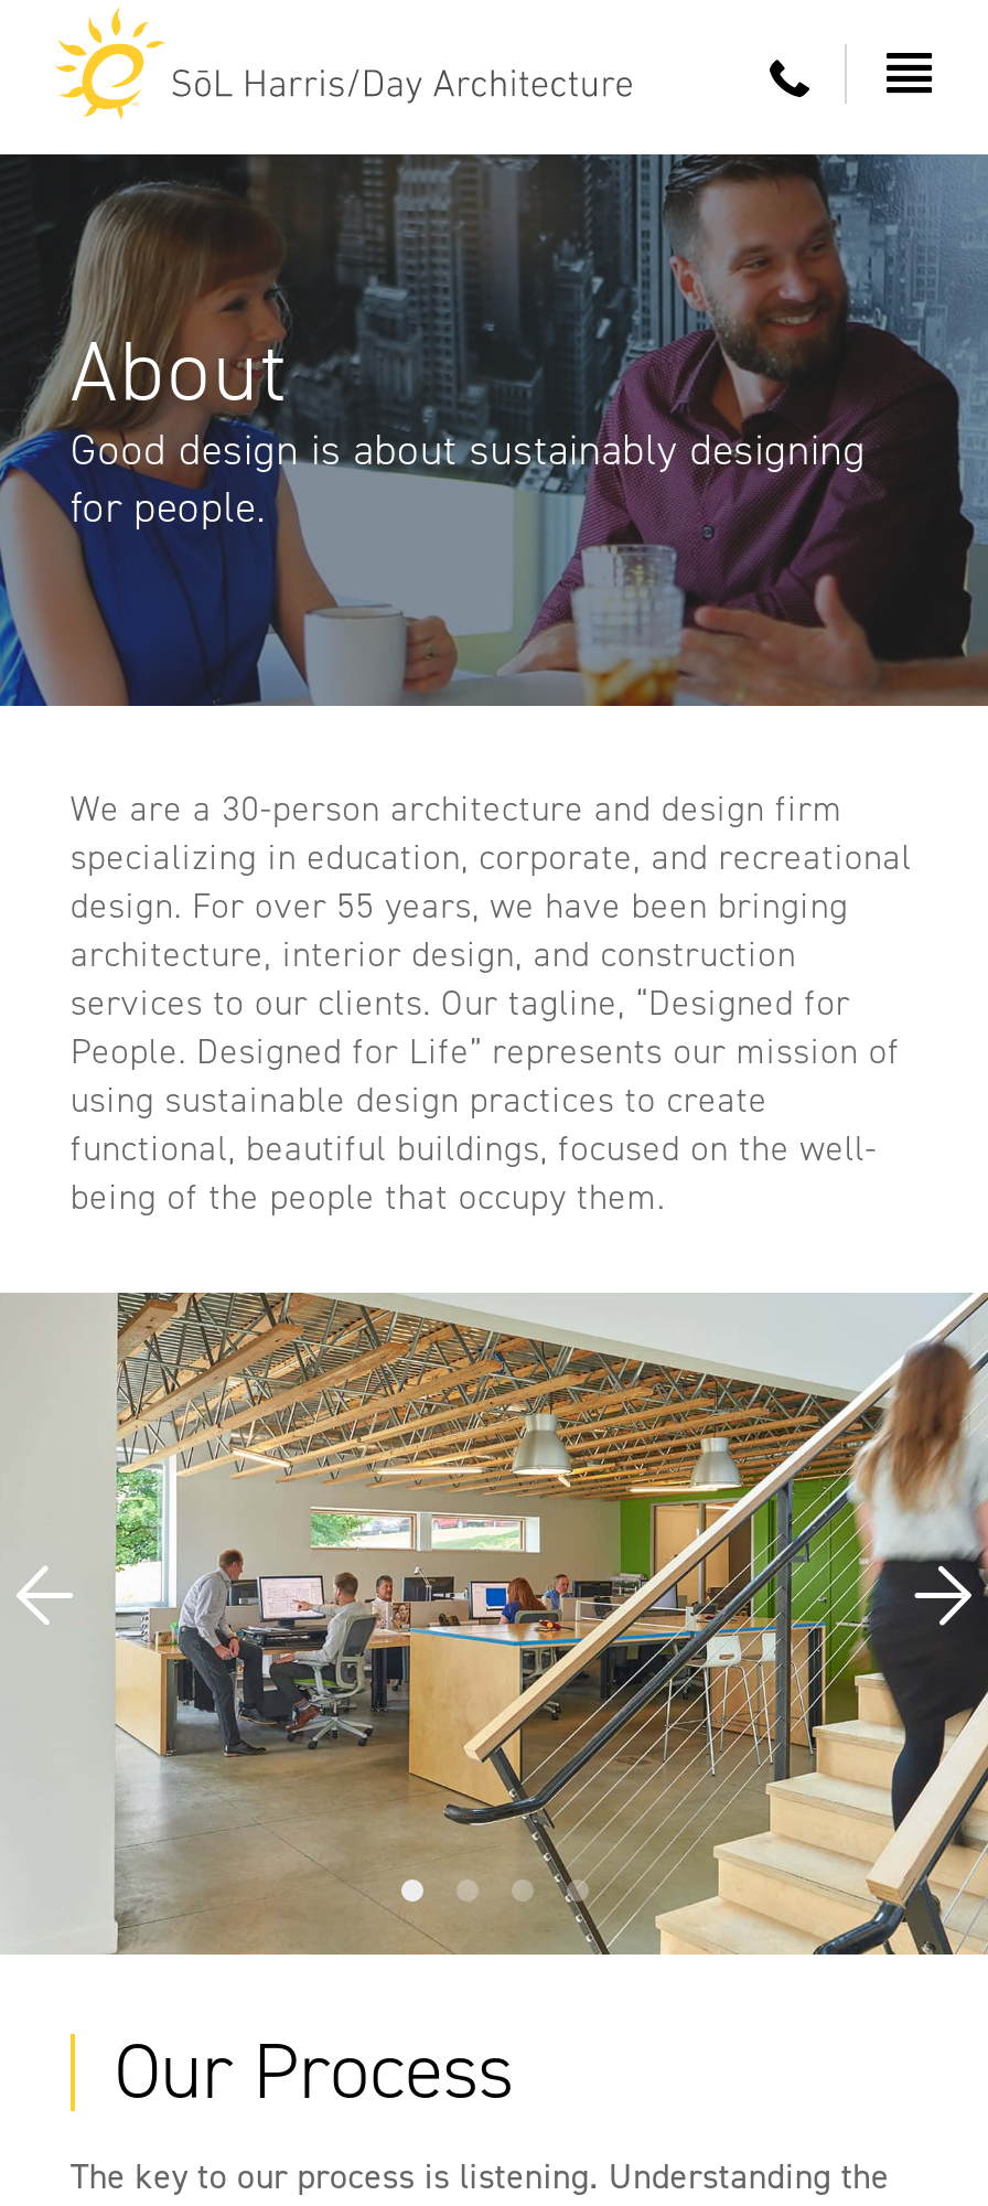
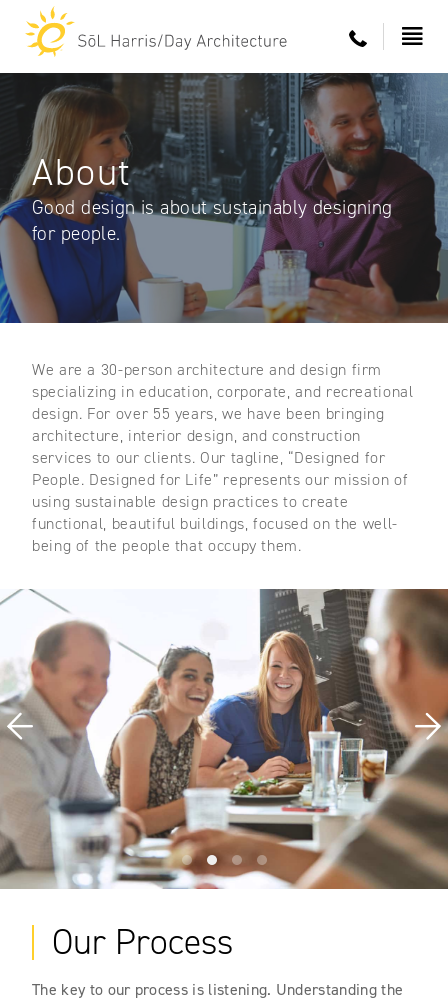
- [image]
+ [image]
